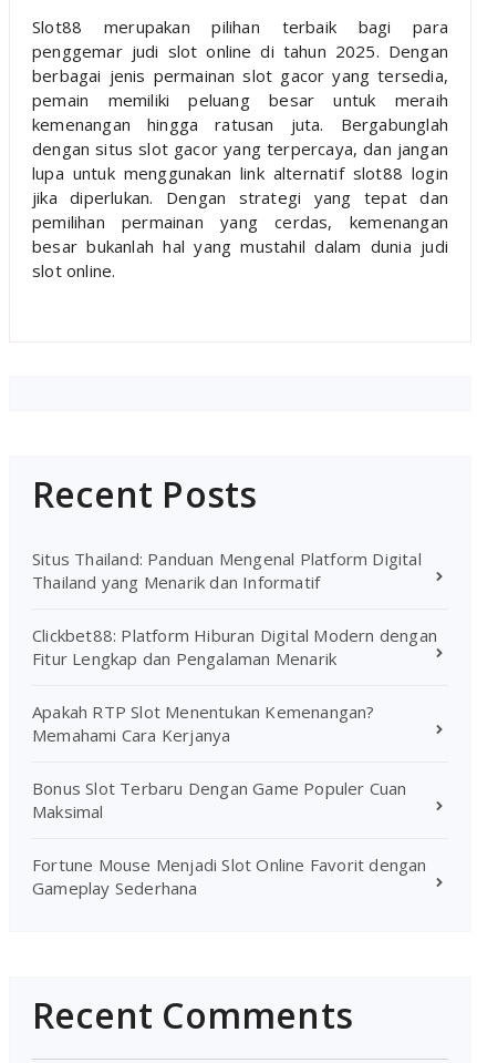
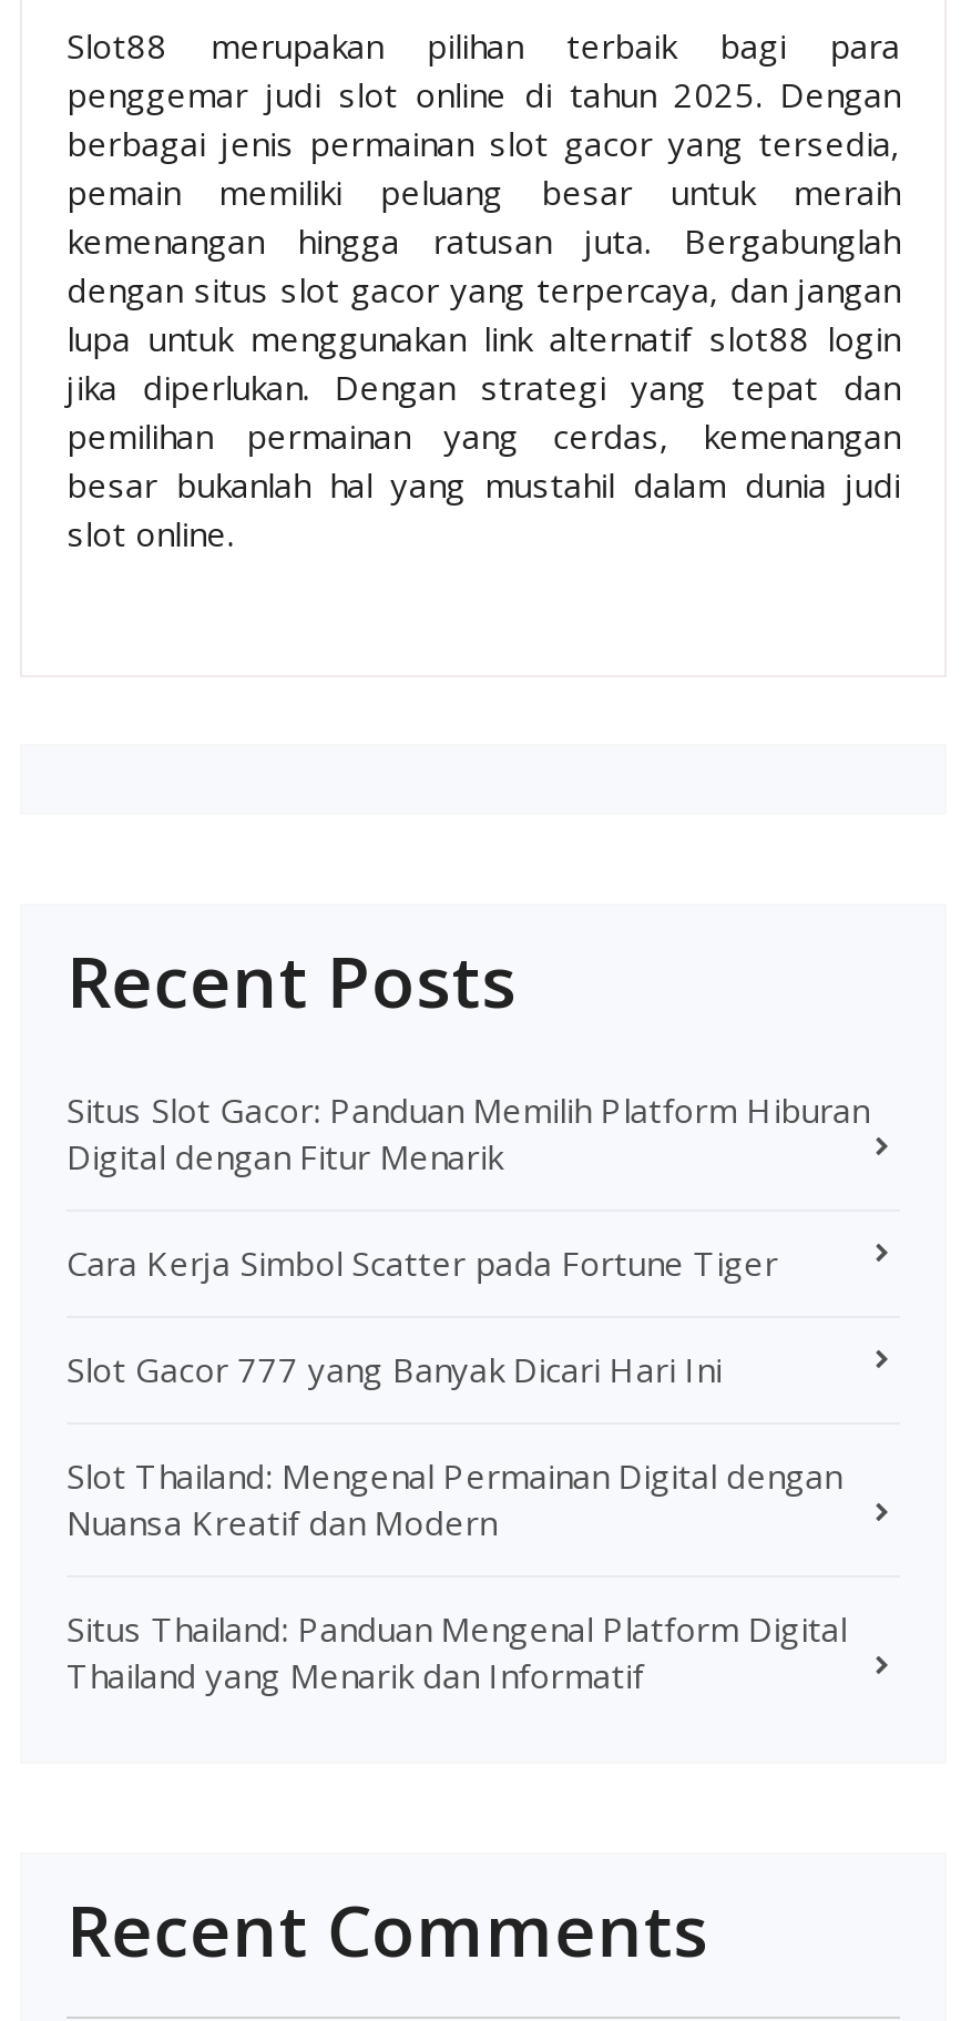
+ Situs Slot Gacor: Panduan Memilih Platform Hiburan
+ Digital dengan Fitur Menarik
+ Cara Kerja Simbol Scatter pada Fortune Tiger
+ Slot Gacor 777 yang Banyak Dicari Hari Ini
+ Slot Thailand: Mengenal Permainan Digital dengan
+ Nuansa Kreatif dan Modern

moved down: Situs Thailand: Panduan Mengenal Platform Digital | Thailand yang Menarik dan Informatif

- Clickbet88: Platform Hiburan Digital Modern dengan
- Fitur Lengkap dan Pengalaman Menarik
- Apakah RTP Slot Menentukan Kemenangan?
- Memahami Cara Kerjanya
- Bonus Slot Terbaru Dengan Game Populer Cuan
- Maksimal
- Fortune Mouse Menjadi Slot Online Favorit dengan
- Gameplay Sederhana
